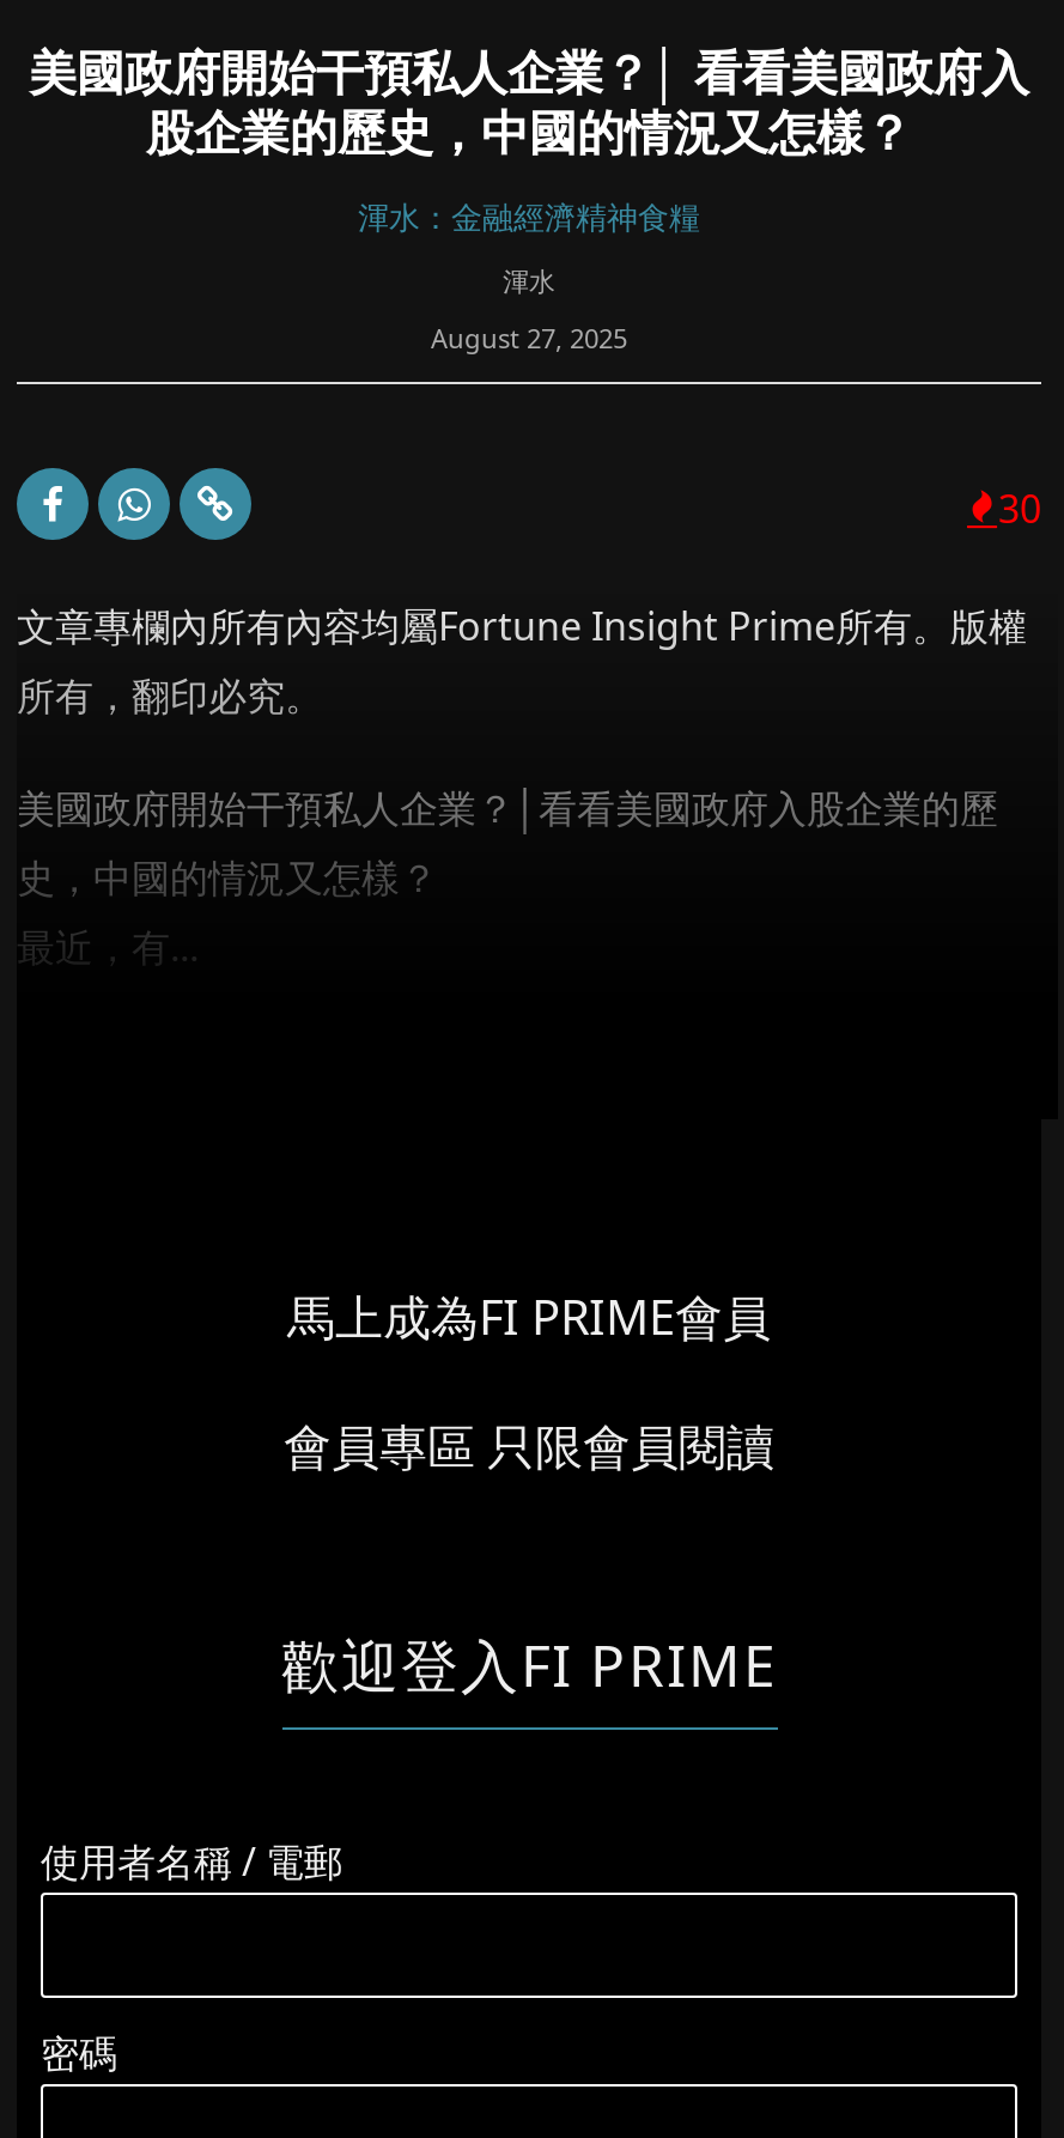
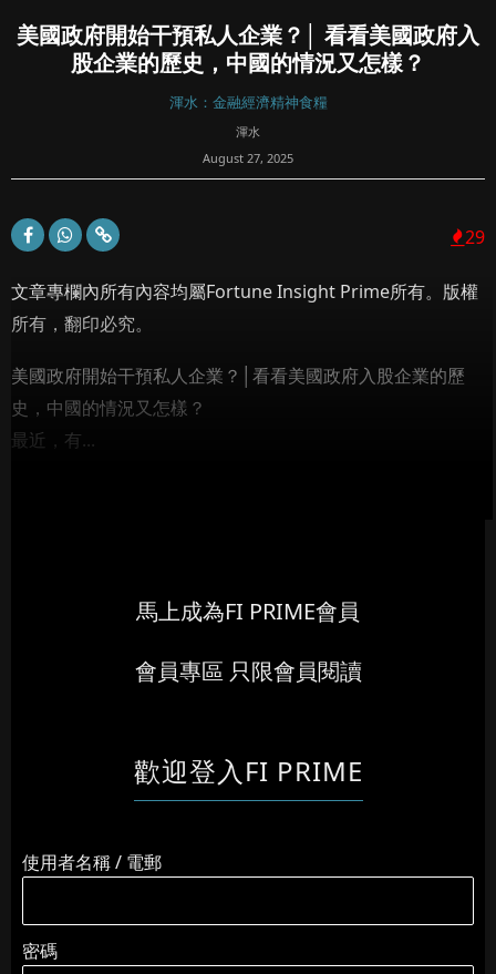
- 30
+ 29
